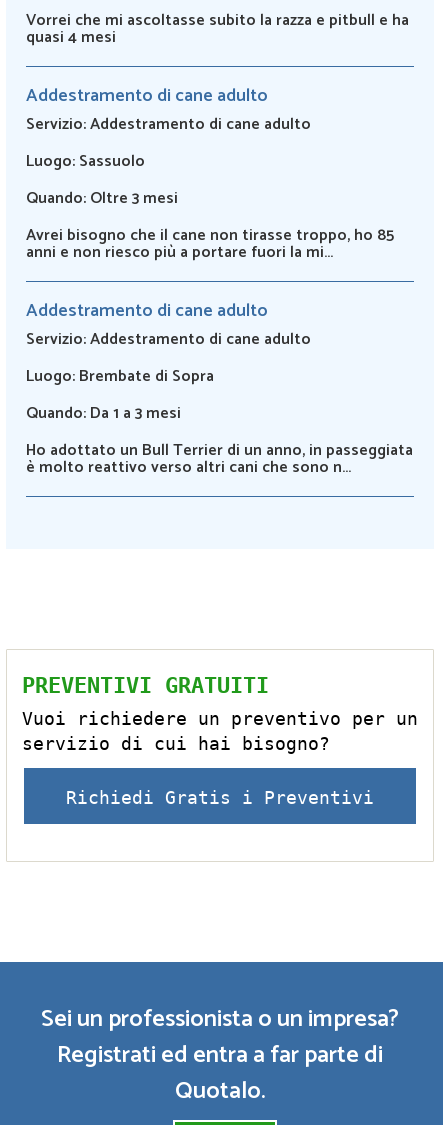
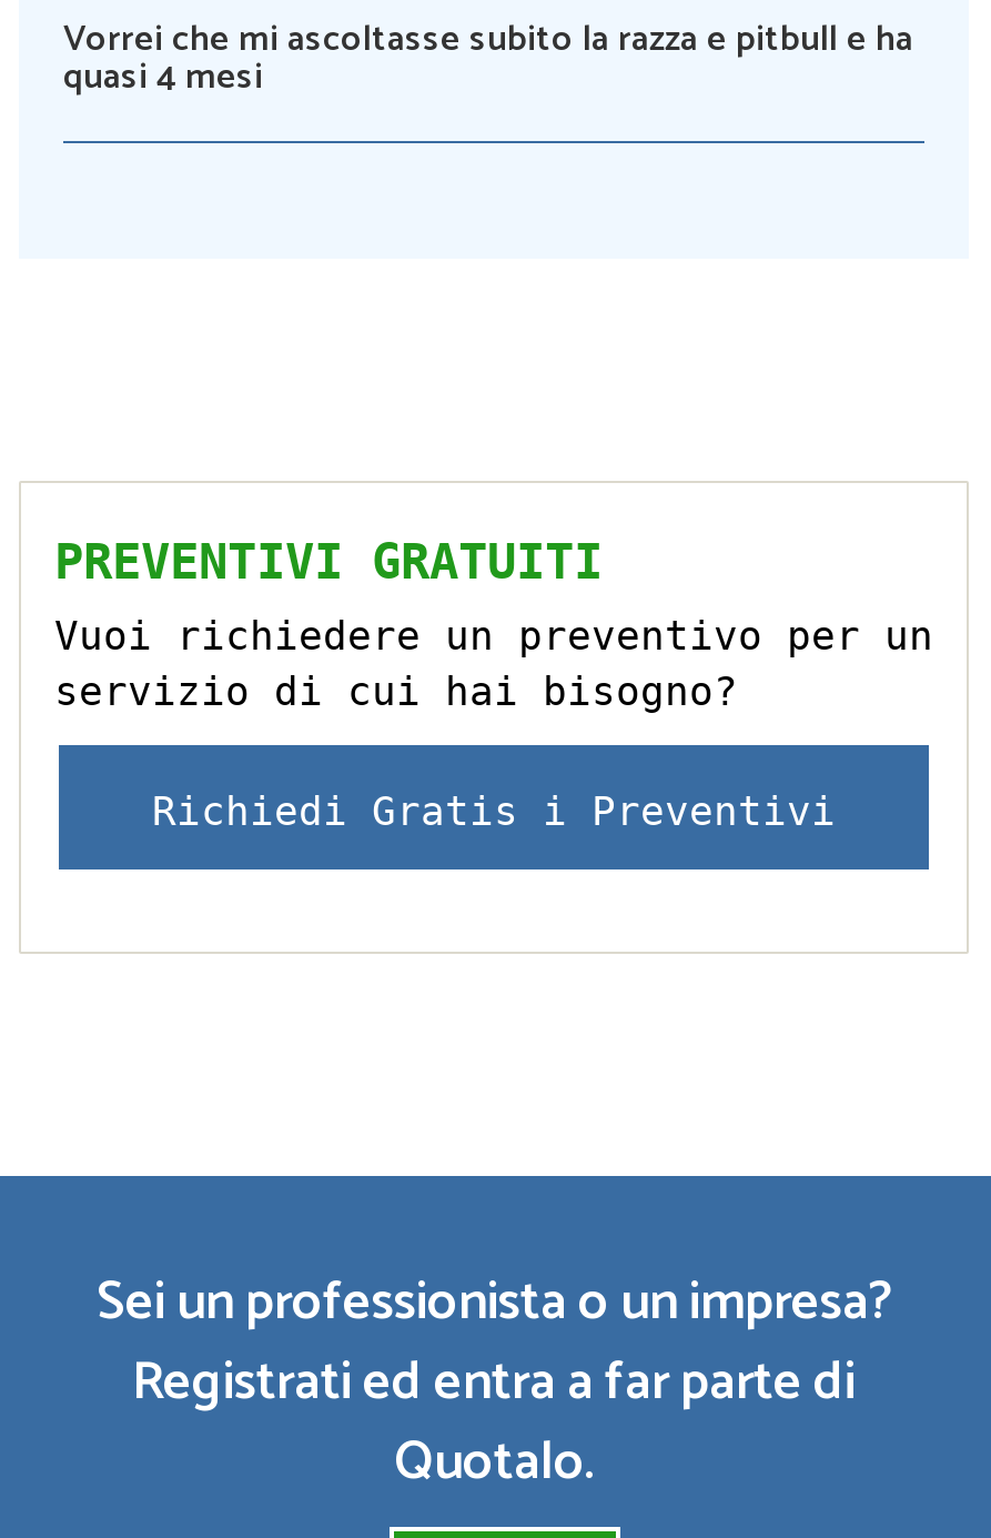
- Addestramento di cane adulto
- Servizio:Addestramento di cane adulto
- Luogo: Sassuolo
- Quando: Oltre 3 mesi
- Avrei bisogno che il cane non tirasse troppo, ho 85
- anni e non riesco più a portare fuori la mi...
- Addestramento di cane adulto
- Servizio:Addestramento di cane adulto
- Luogo: Brembate di Sopra
- Quando: Da 1 a 3 mesi
- Ho adottato un Bull Terrier di un anno, in passeggiata
- è molto reattivo verso altri cani che sono n...
